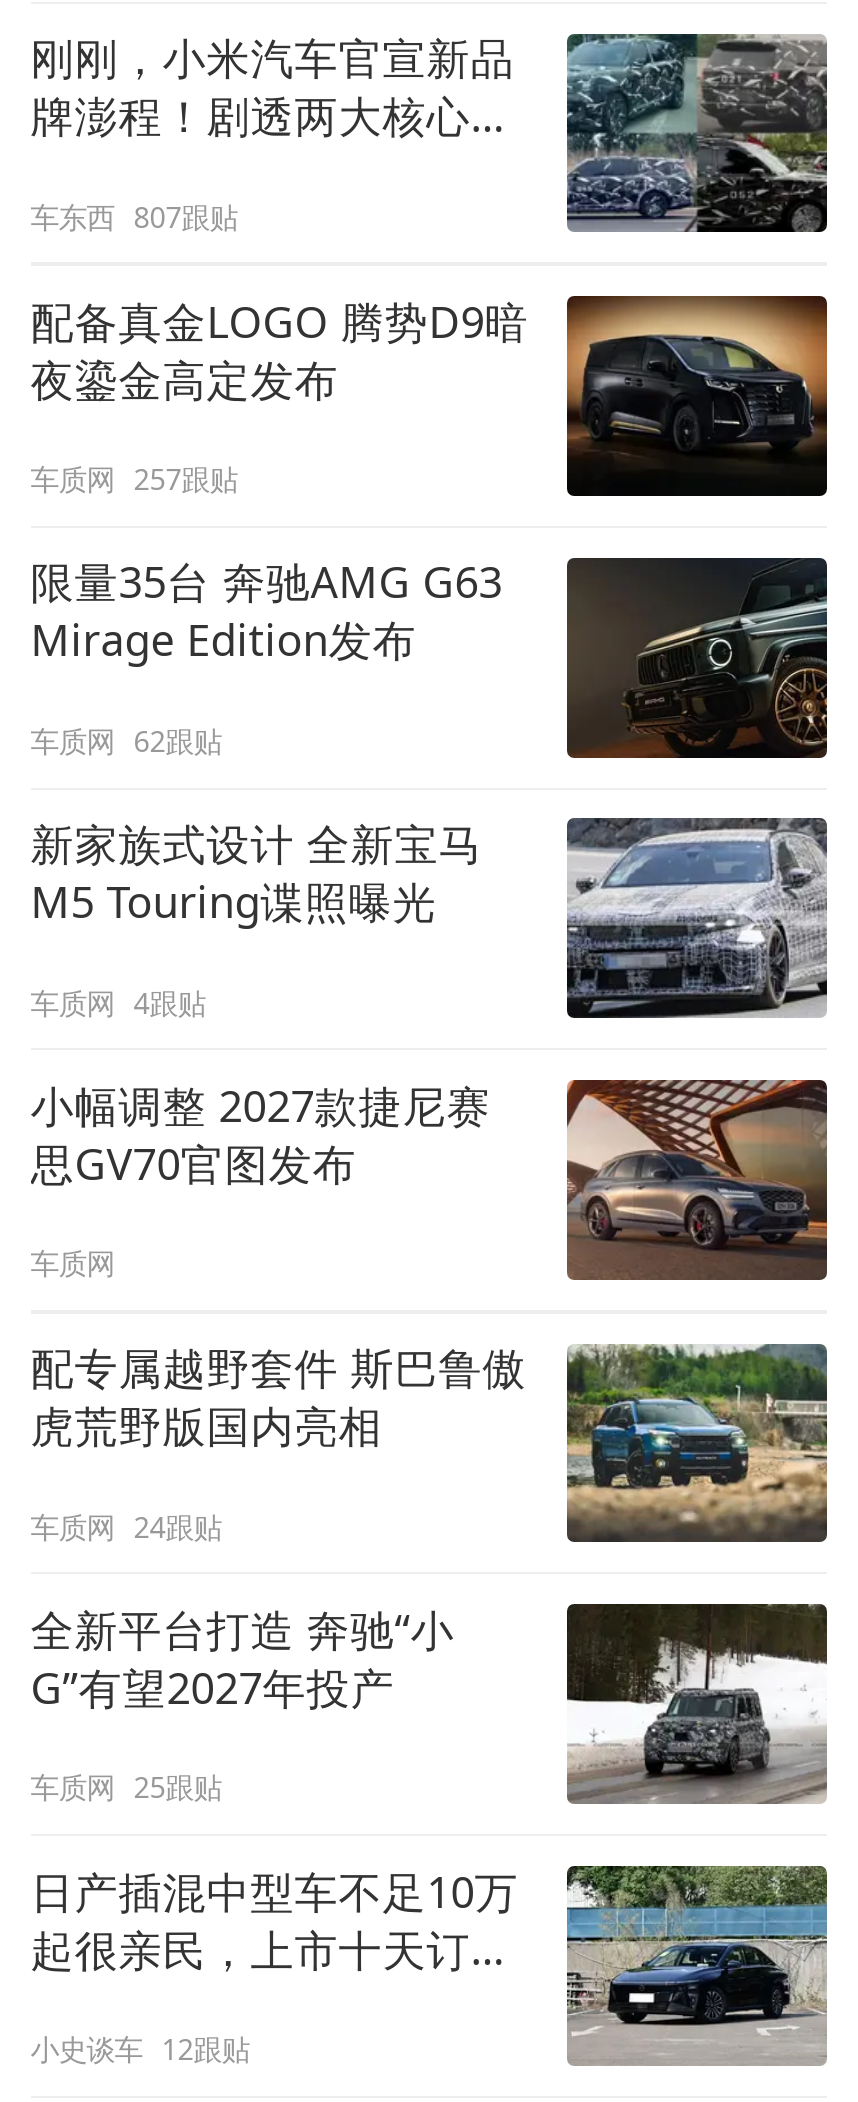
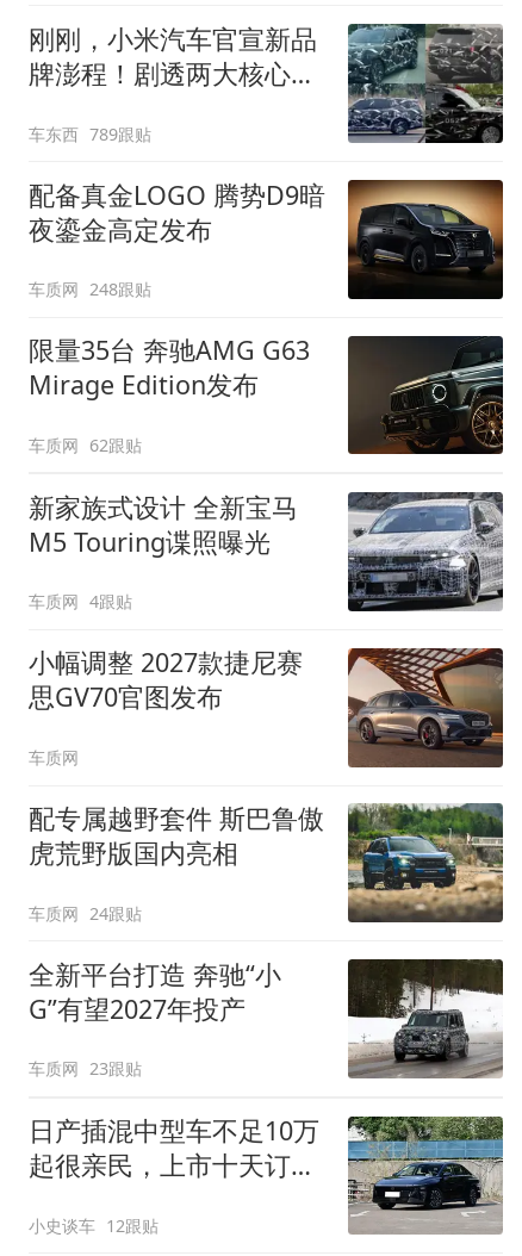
- 车东西 807跟贴
+ 车东西 789跟贴

- 车质网 257跟贴
+ 车质网 248跟贴

- 车质网 25跟贴
+ 车质网 23跟贴
